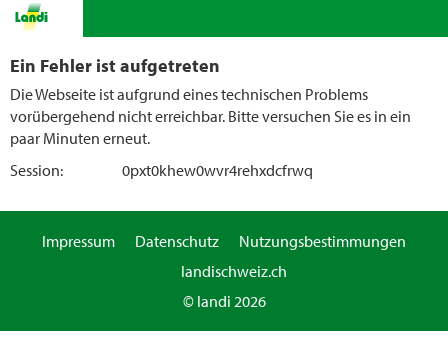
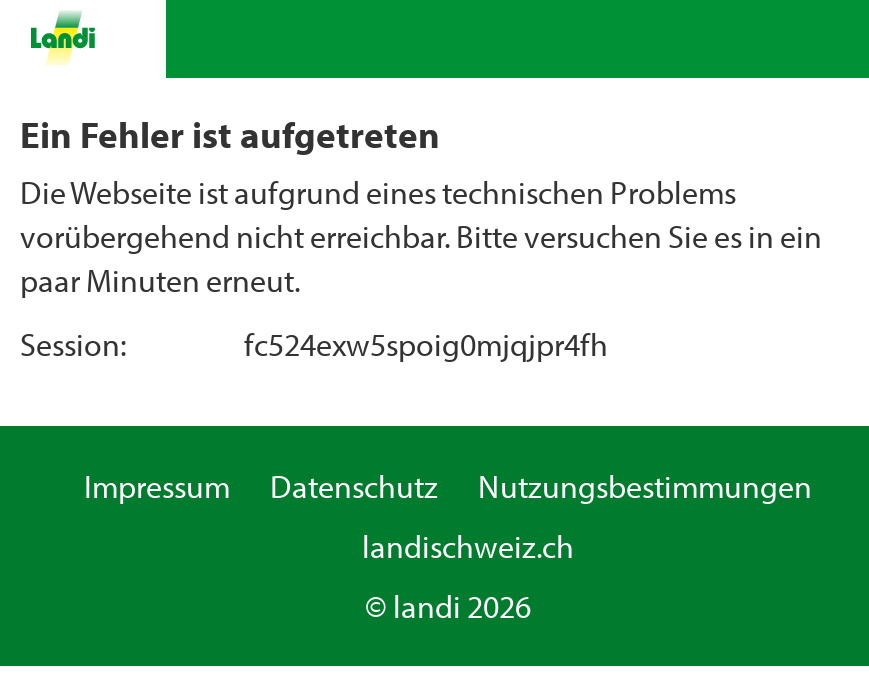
- 0pxt0khew0wvr4rehxdcfrwq
+ fc524exw5spoig0mjqjpr4fh
